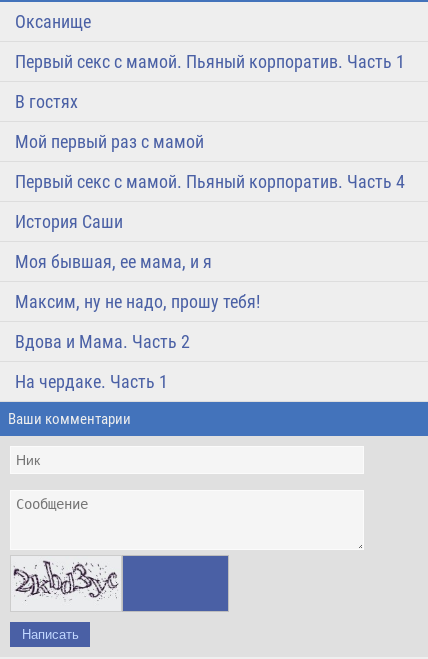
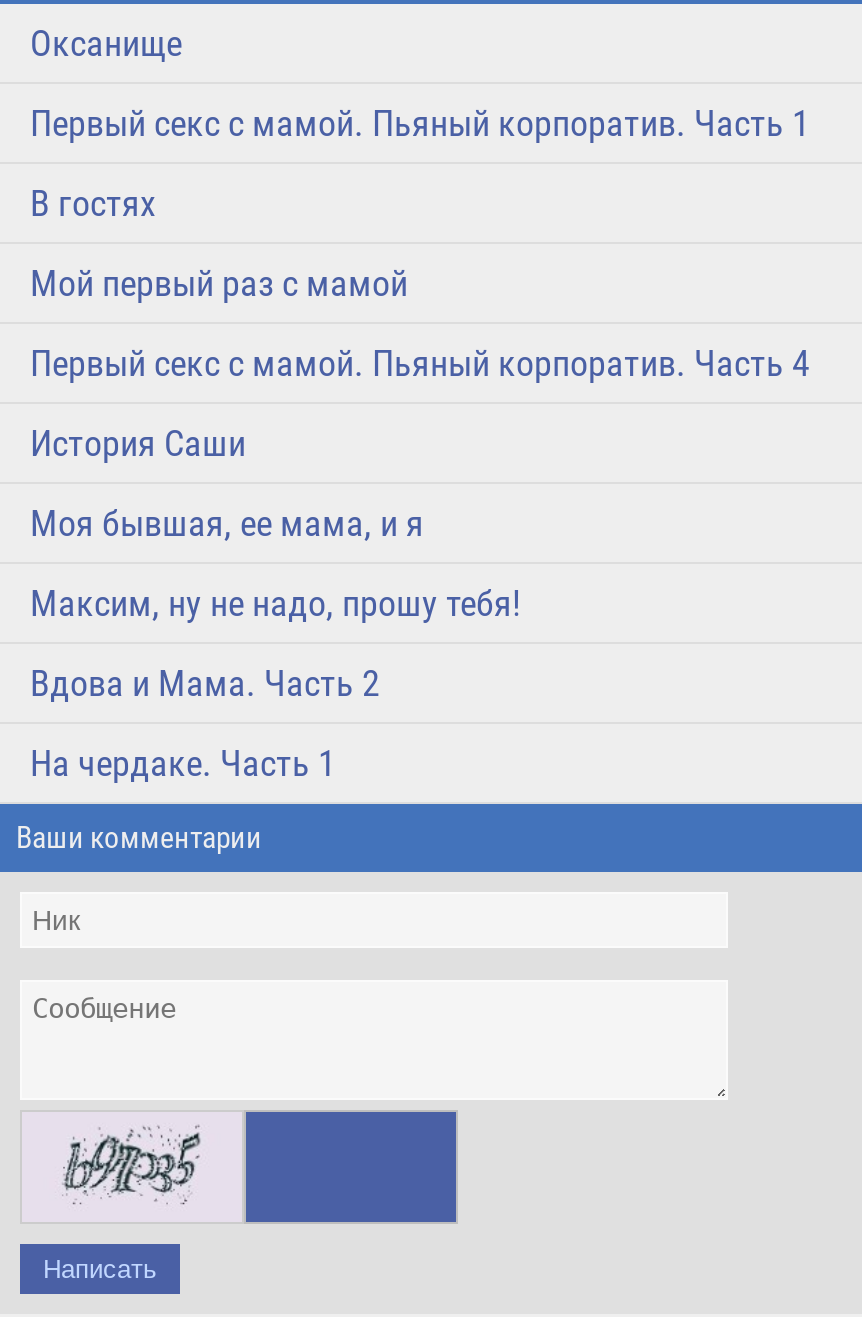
- [image]
+ [image]
